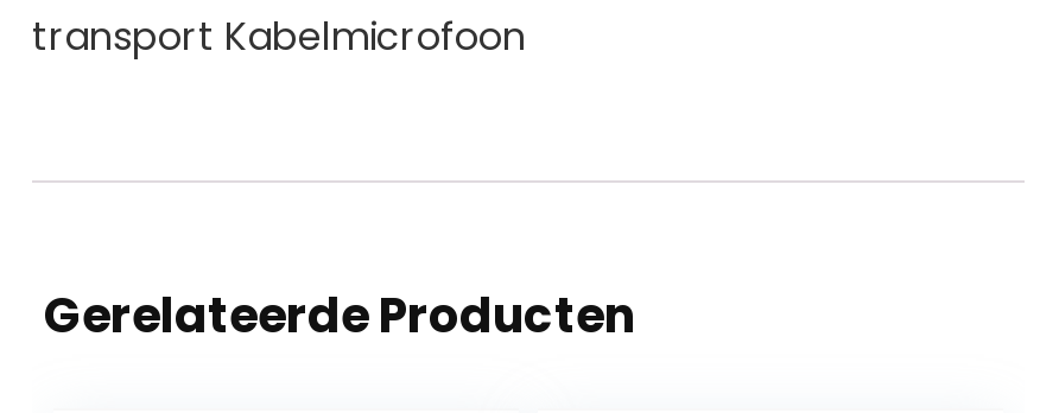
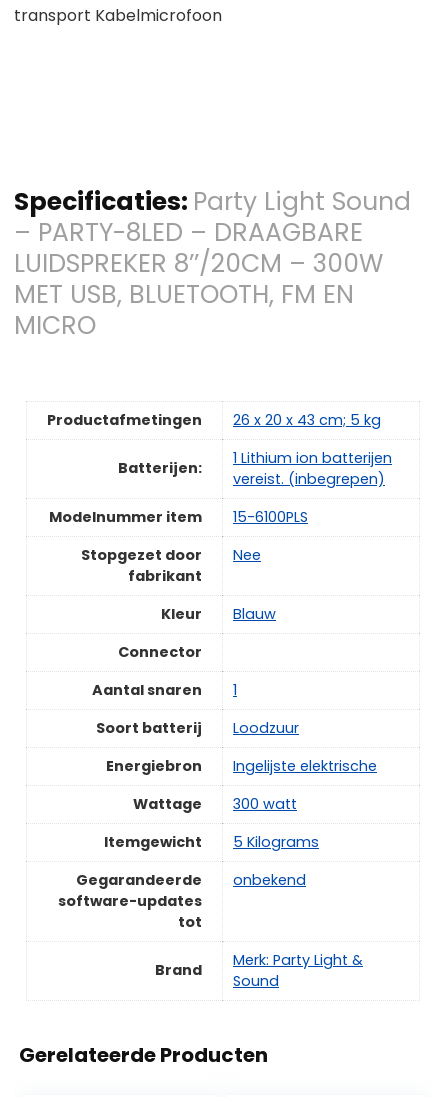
+ Specificaties: Party Light Sound
+ – PARTY-8LED – DRAAGBARE
+ LUIDSPREKER 8’’/20CM – 300W
+ MET USB, BLUETOOTH, FM EN
+ MICRO
+ Productafmetingen
+ 26 x 20 x 43 cm; 5 kg
+ Batterijen:
+ 1 Lithium ion batterijen
+ vereist. (inbegrepen)
+ Modelnummer item
+ 15-6100PLS
+ Stopgezet door
+ fabrikant

+ Nee
+ Kleur
+ Blauw
+ Connector
+ Aantal snaren
+ 1
+ Soort batterij
+ Loodzuur
+ Energiebron
+ Ingelijste elektrische
+ Wattage
+ 300 watt
+ Itemgewicht
+ 5 Kilograms
+ Gegarandeerde
+ software-updates
+ tot

+ Brand
+ Merk: Party Light &
+ Sound

+ onbekend
